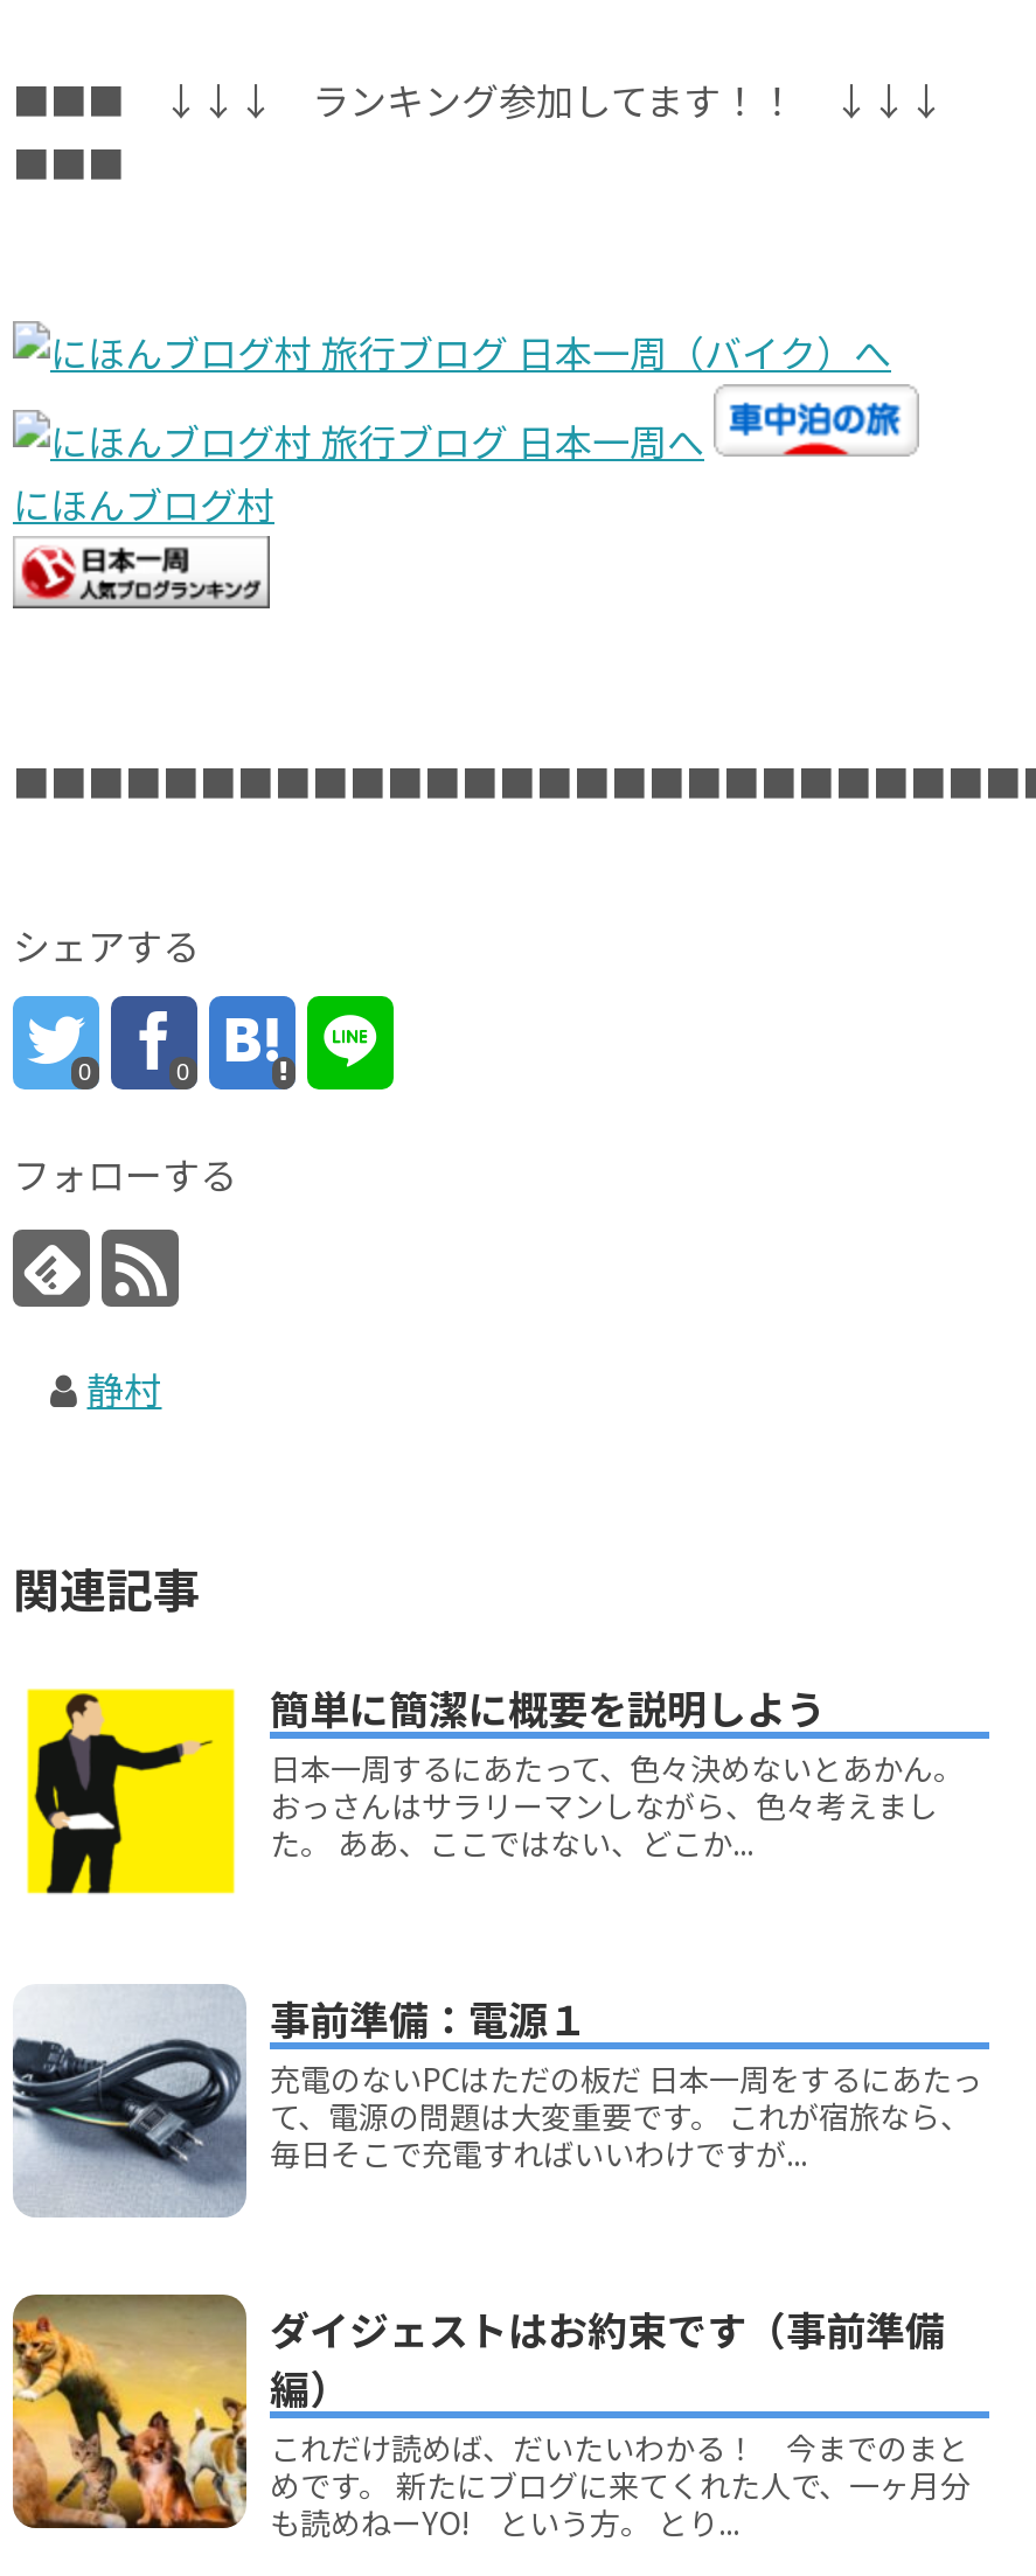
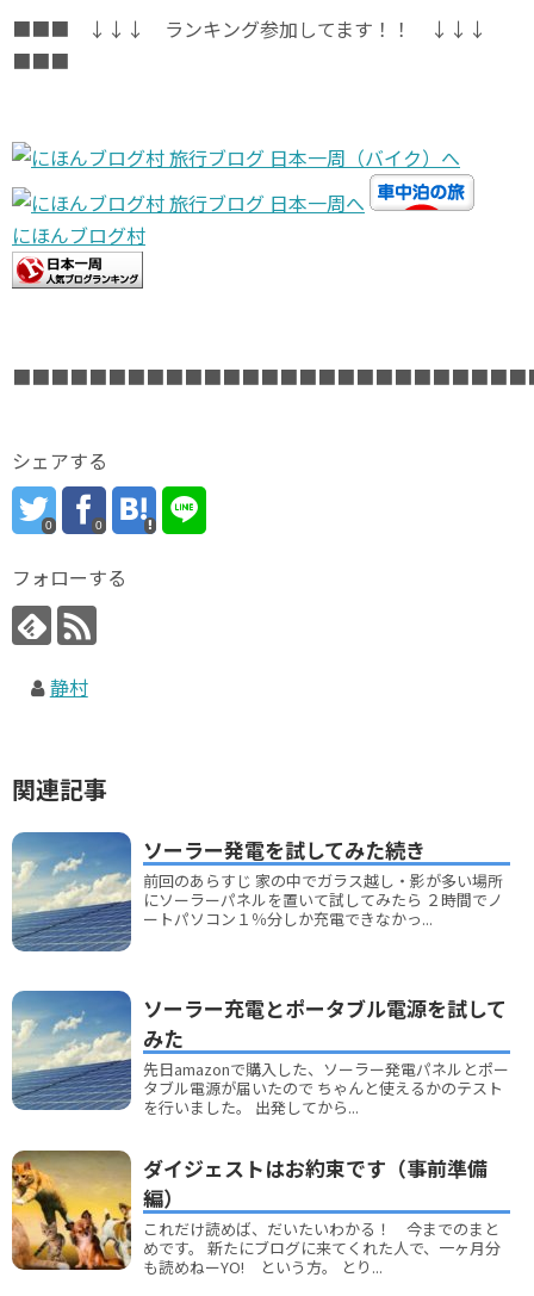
- [image]
- 簡単に簡潔に概要を説明しよう
- 日本一周するにあたって、色々決めないとあかん。
- おっさんはサラリーマンしながら、色々考えまし
- た。 ああ、ここではない、どこか...
+ [image]
+ ソーラー発電を試してみた続き
+ 前回のあらすじ 家の中でガラス越し・影が多い場所
+ にソーラーパネルを置いて試してみたら ２時間でノ
+ ートパソコン１％分しか充電できなかっ...

- [image]
- 事前準備：電源１
- 充電のないPCはただの板だ 日本一周をするにあたっ
- て、電源の問題は大変重要です。 これが宿旅なら、
- 毎日そこで充電すればいいわけですが...
+ [image]
+ ソーラー充電とポータブル電源を試して
+ みた
+ 先日amazonで購入した、ソーラー発電パネルとポー
+ タブル電源が届いたので ちゃんと使えるかのテスト
+ を行いました。 出発してから...
